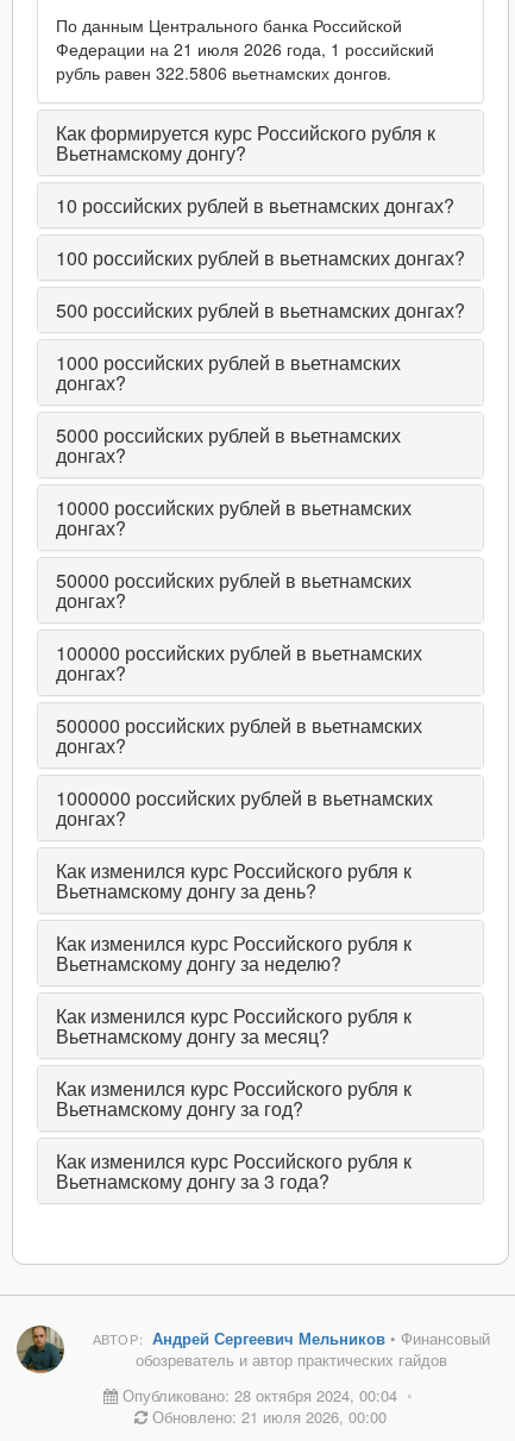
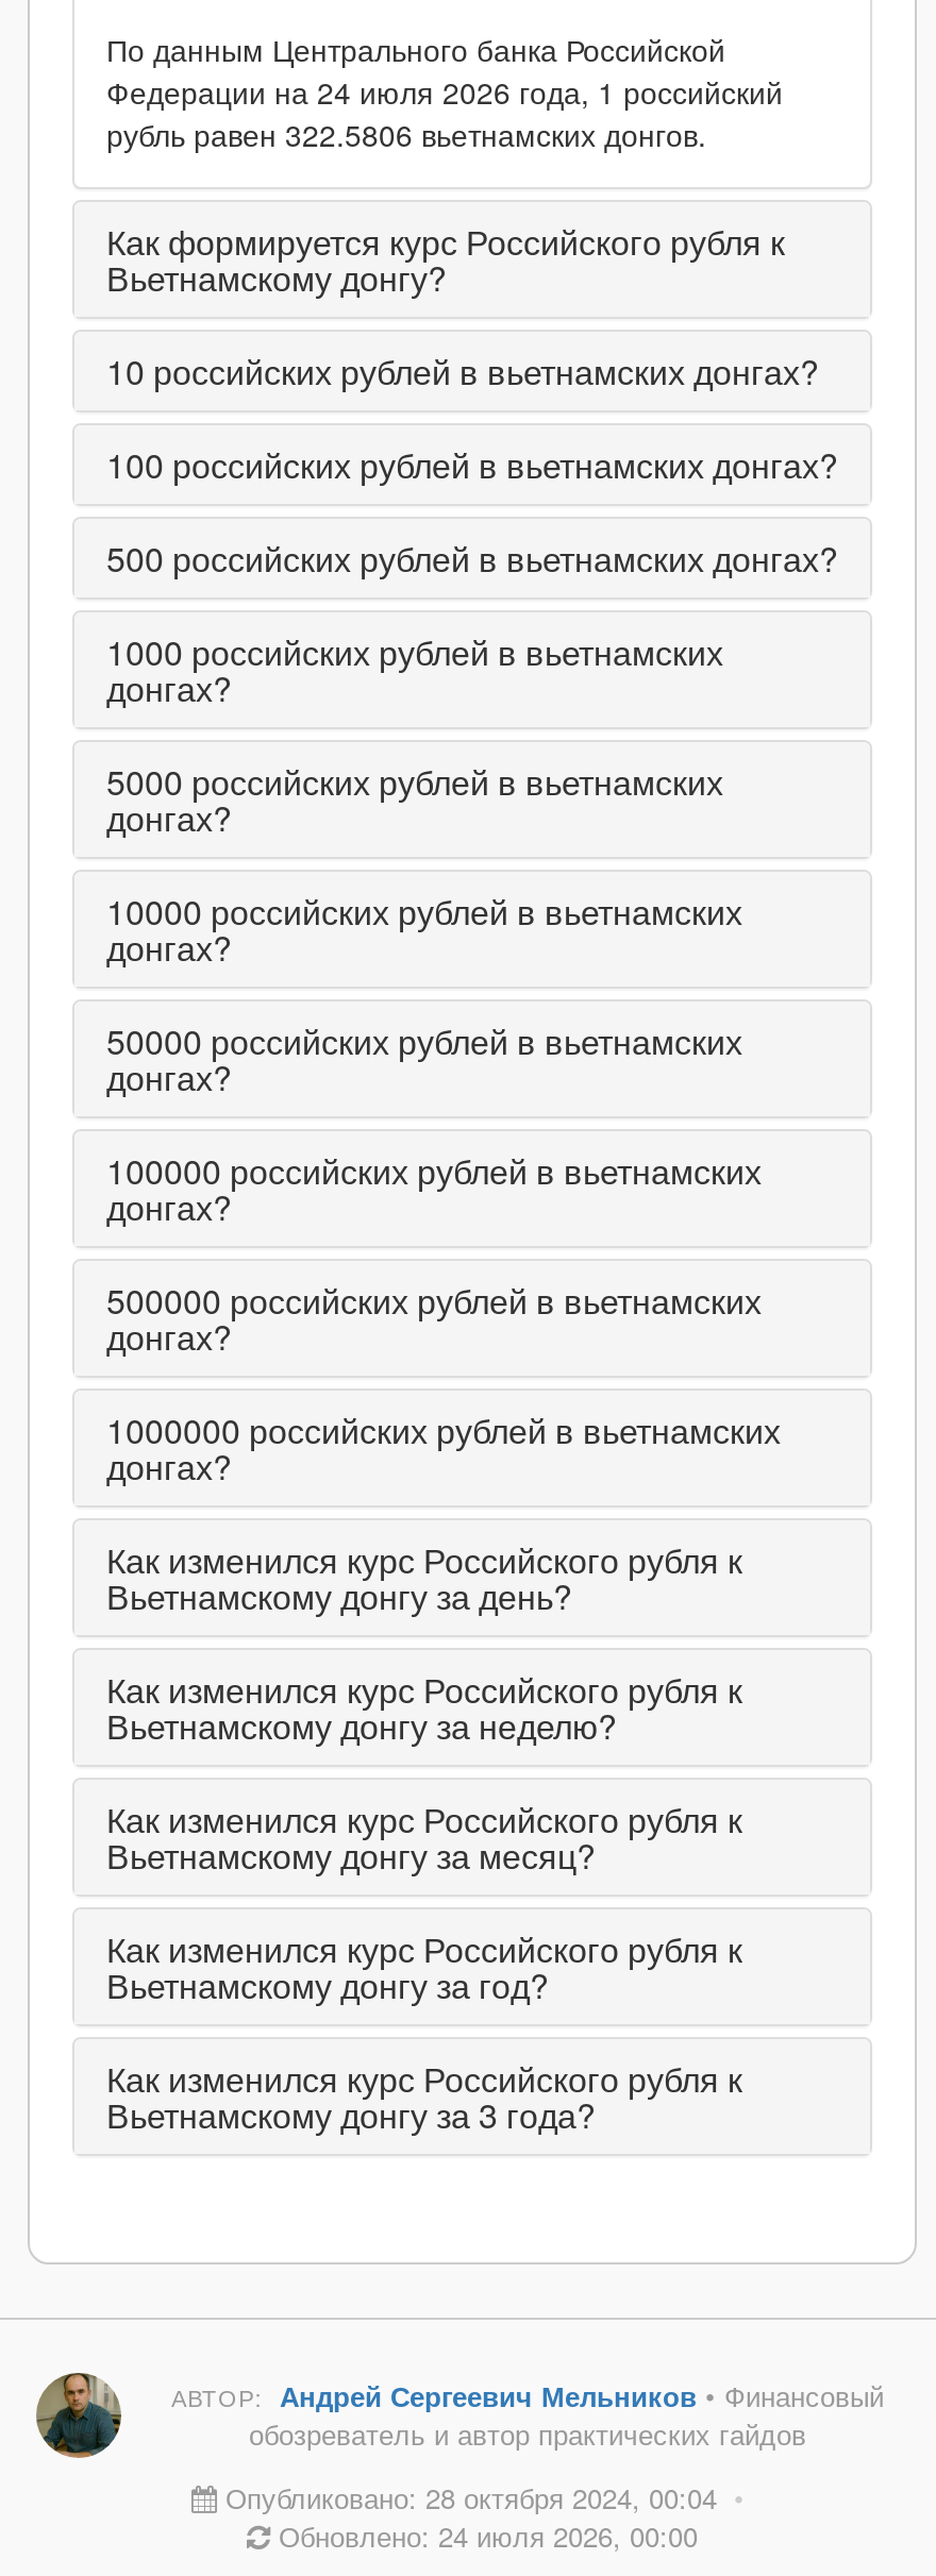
- Федерации на 21 июля 2026 года, 1 российский
+ Федерации на 24 июля 2026 года, 1 российский

- Обновлено: 21 июля 2026, 00:00
+ Обновлено: 24 июля 2026, 00:00
